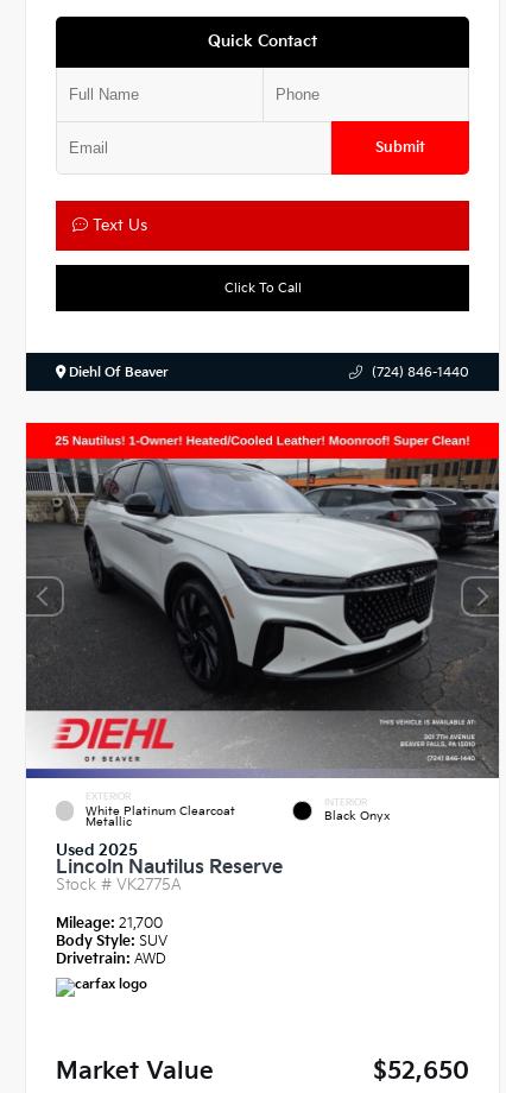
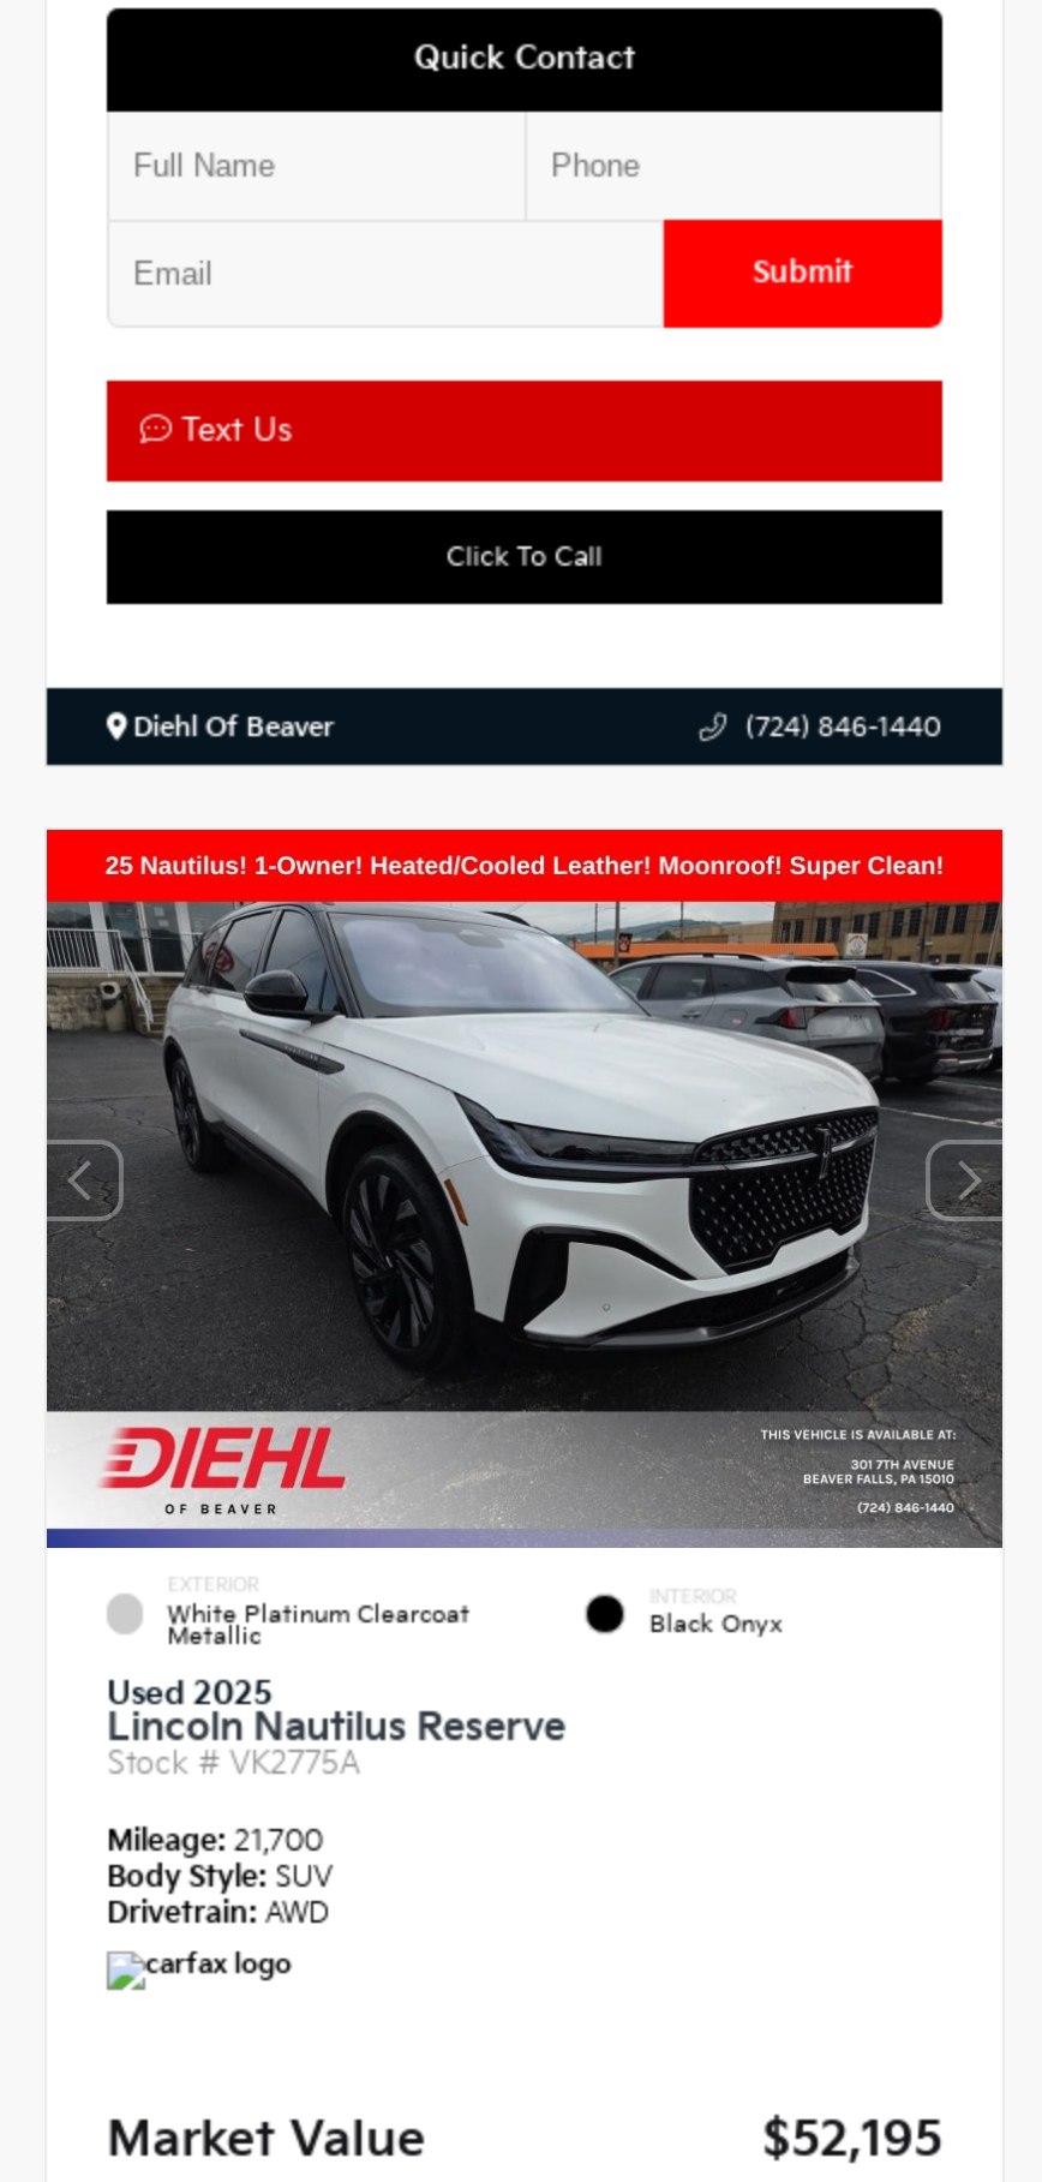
- $52,650
+ $52,195
